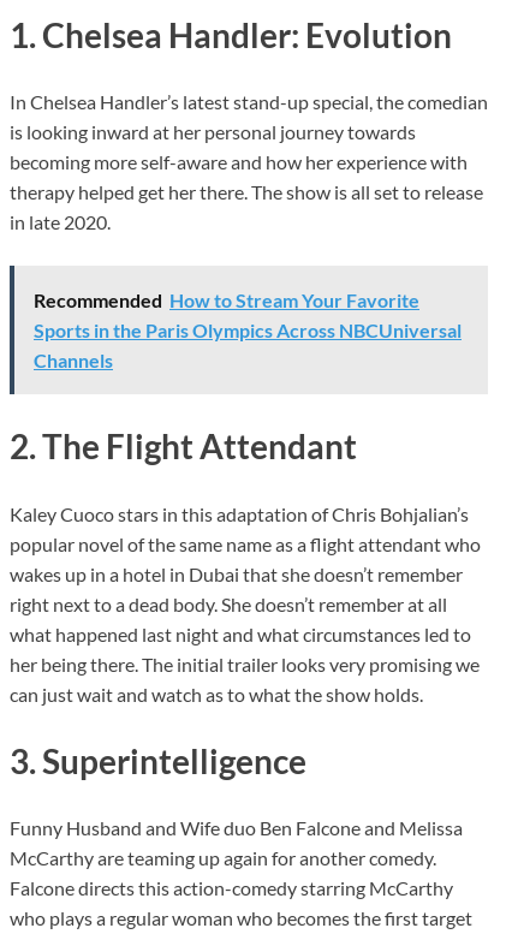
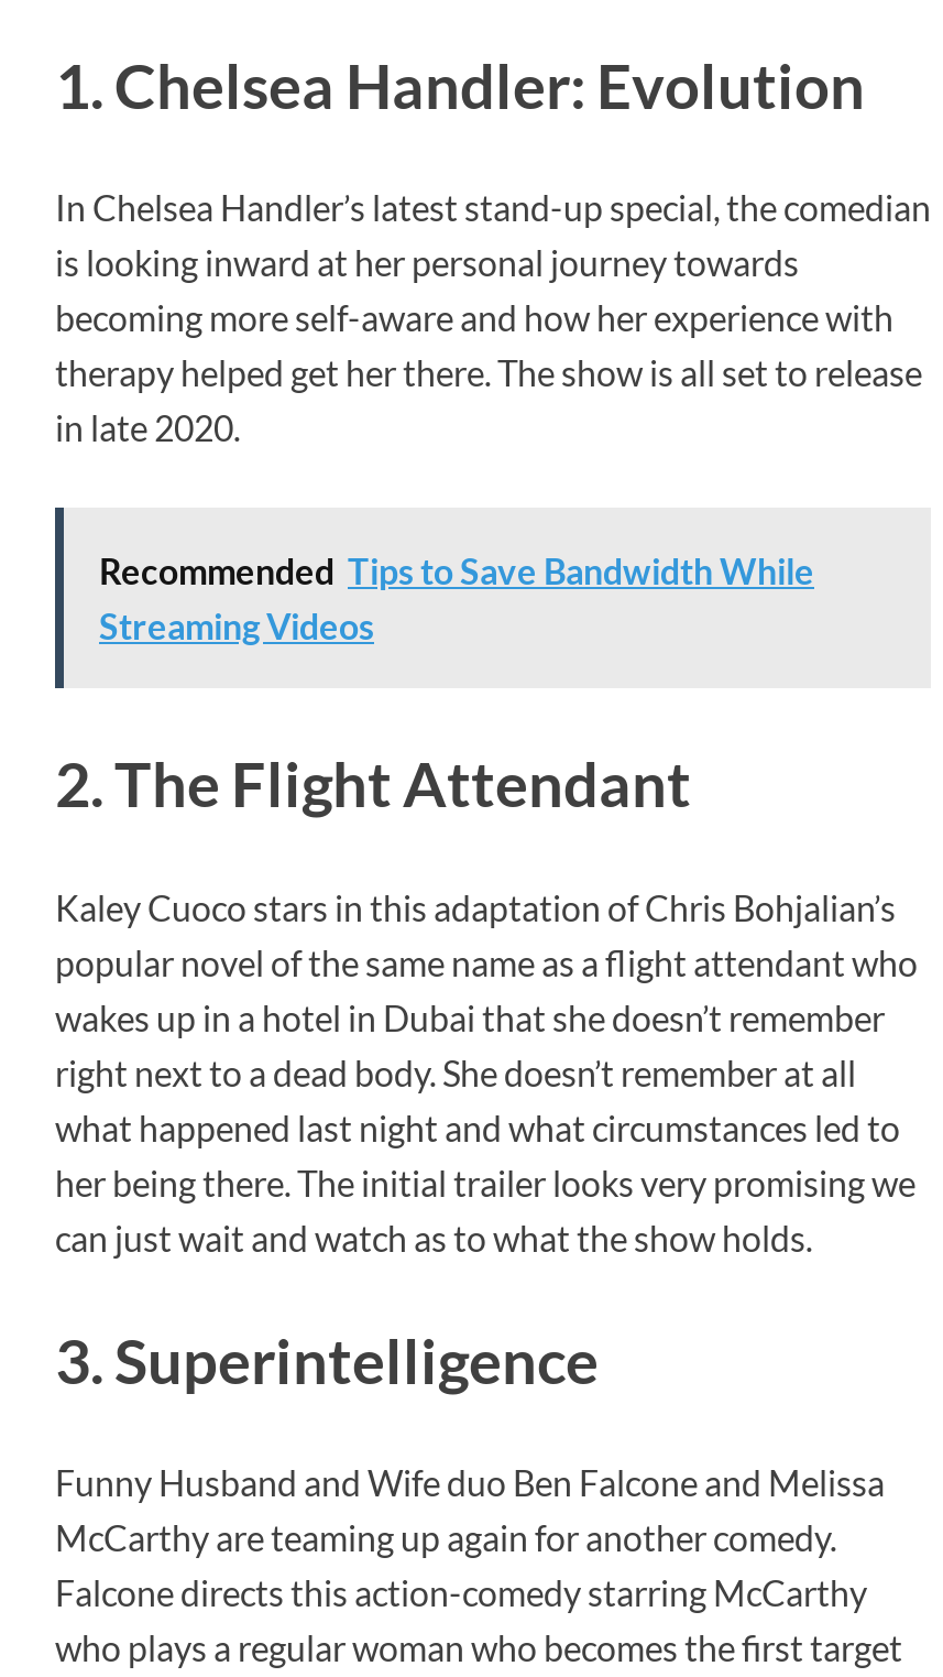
- Recommended How to Stream Your Favorite
- Sports in the Paris Olympics Across NBCUniversal
- Channels
+ Recommended Tips to Save Bandwidth While
+ Streaming Videos
